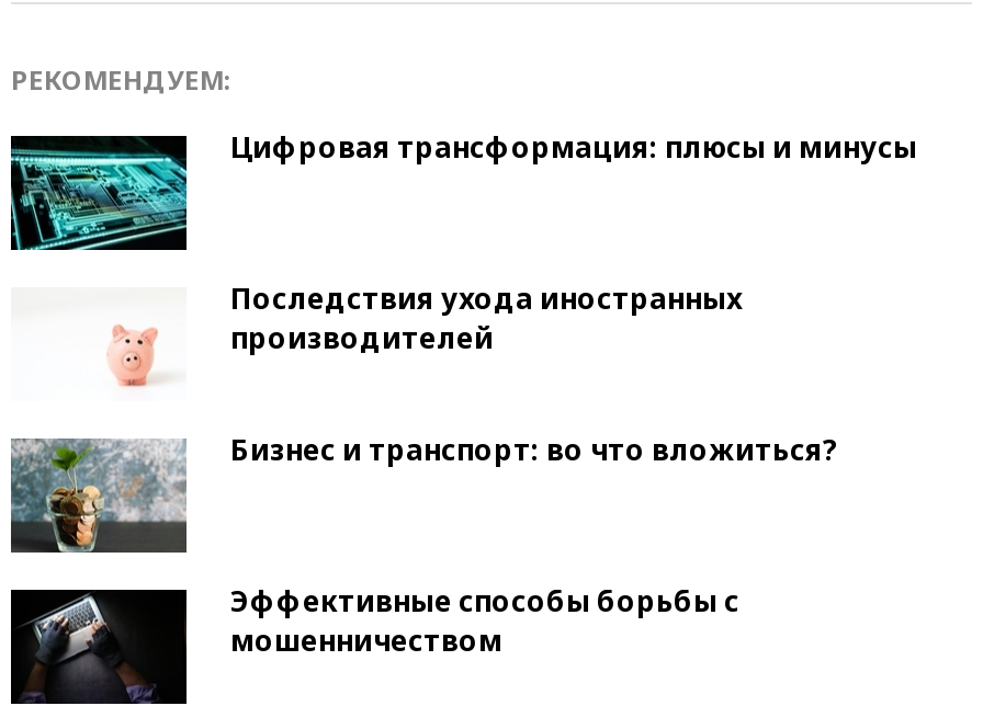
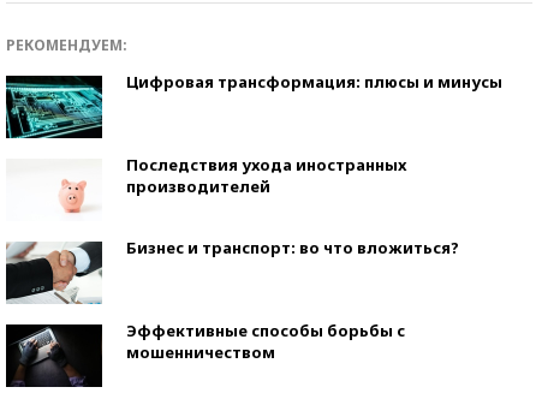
- [image]
+ [image]
